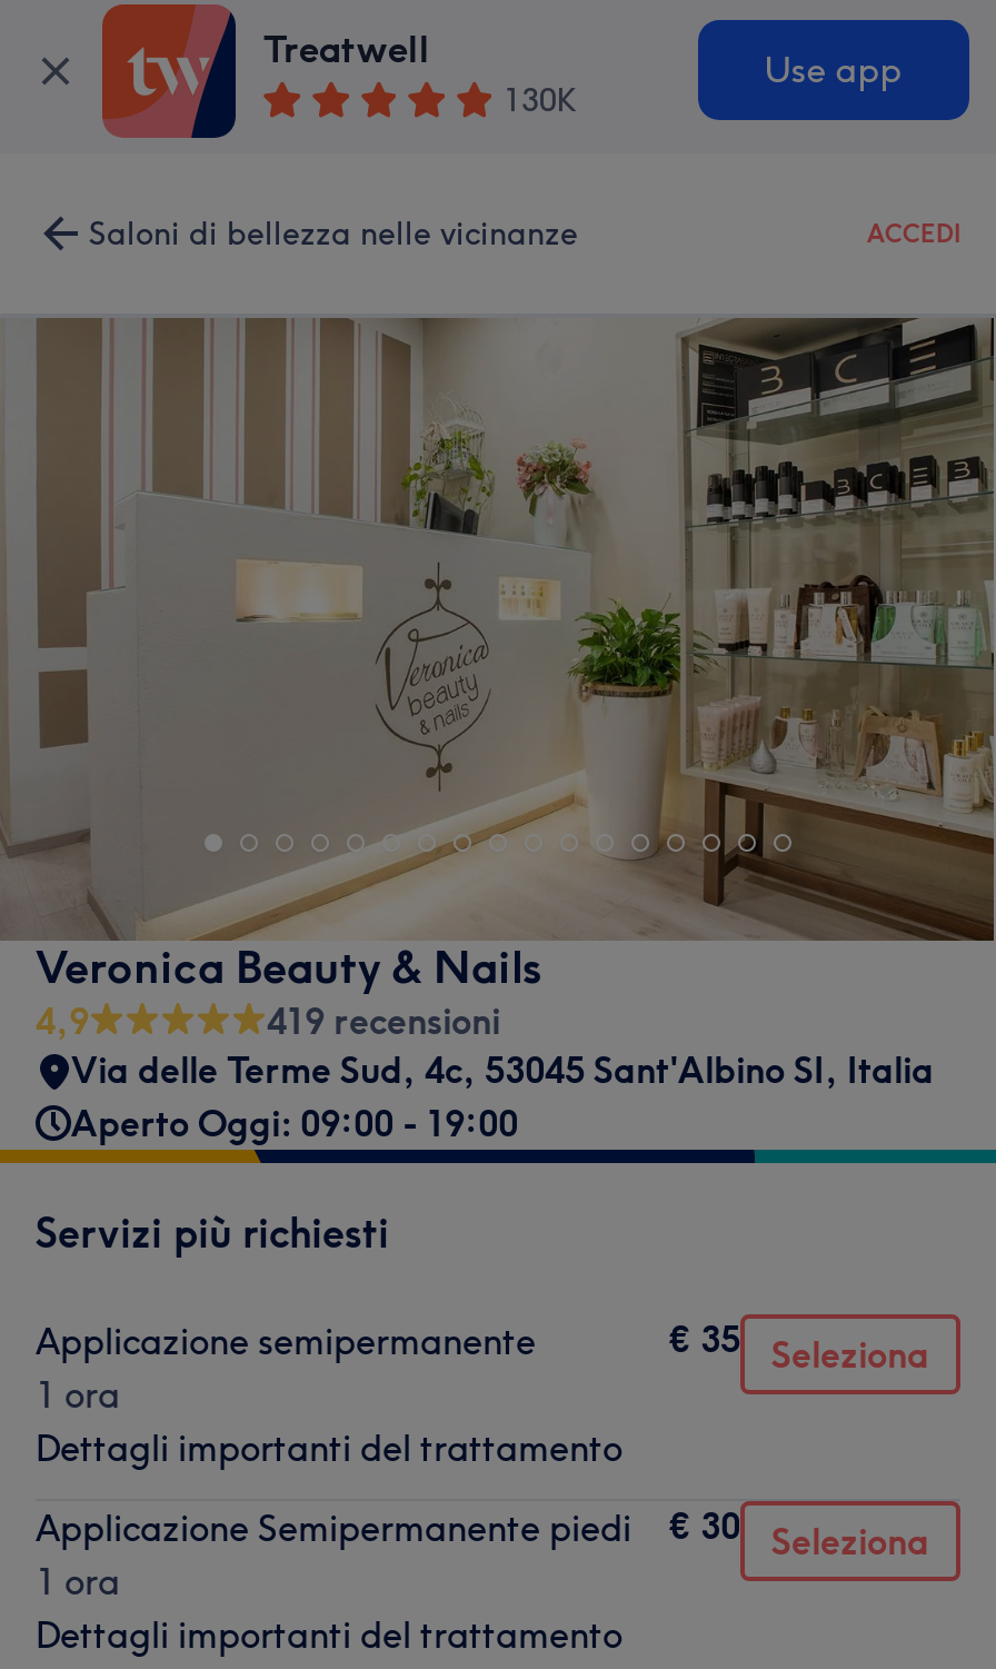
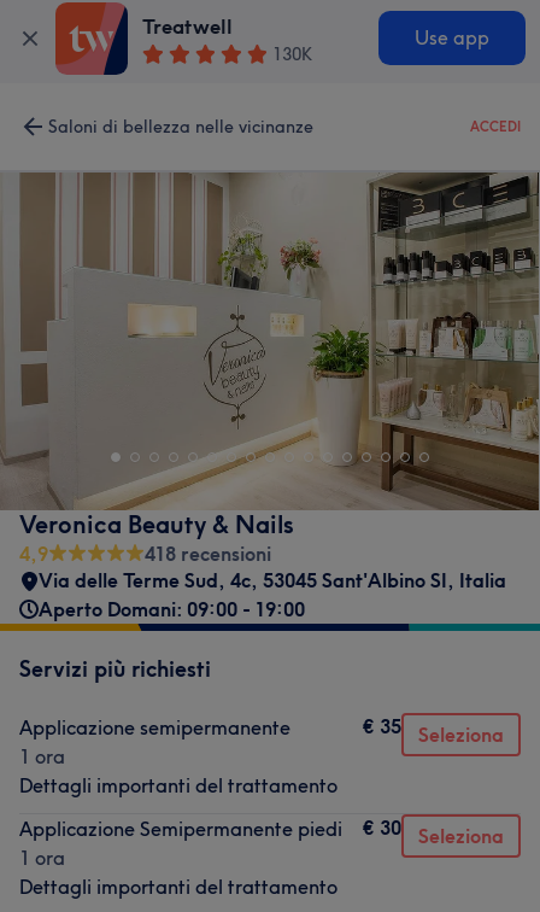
- 419 recensioni
+ 418 recensioni

- Aperto Oggi: 09:00 - 19:00
+ Aperto Domani: 09:00 - 19:00
